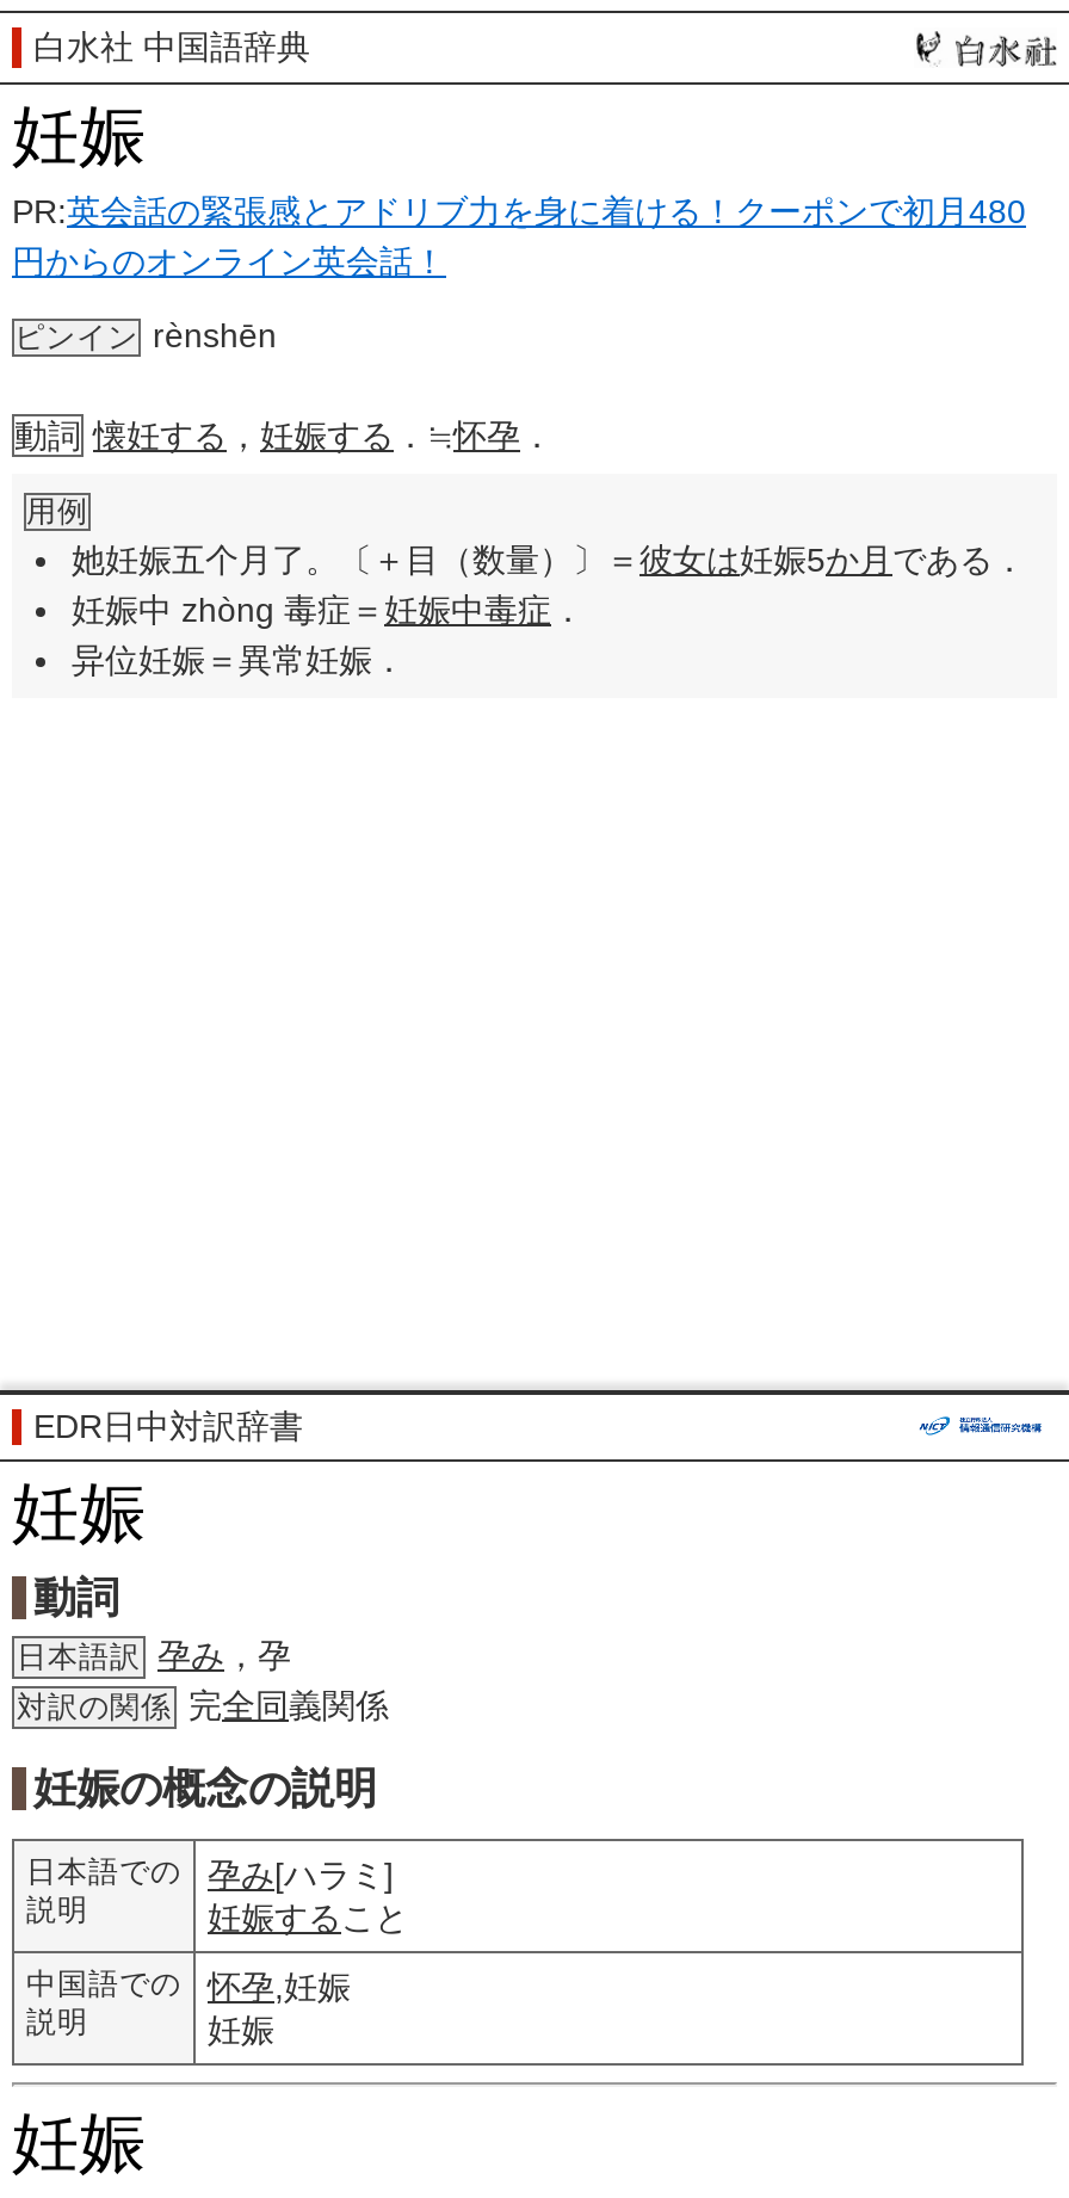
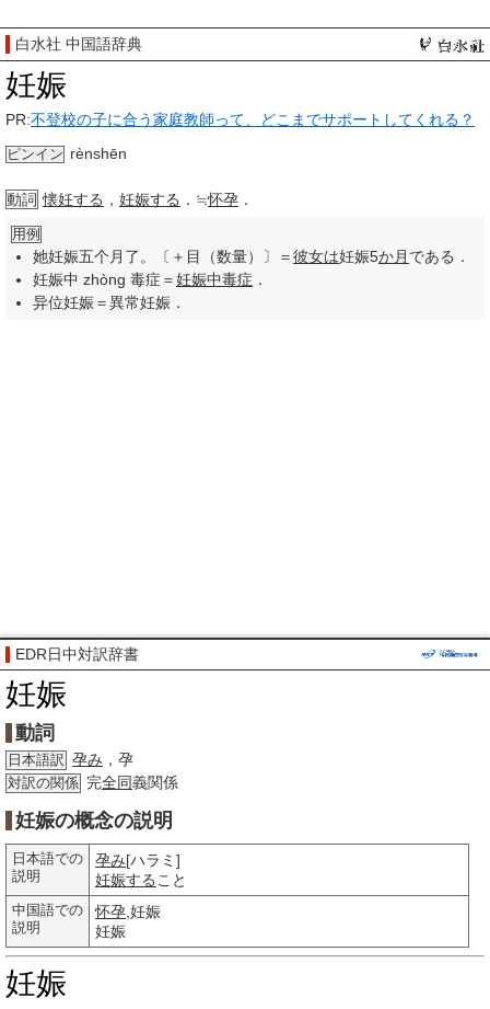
- PR:英会話の緊張感とアドリブ力を身に着ける！クーポンで初月480
- 円からのオンライン英会話！
+ PR:不登校の子に合う家庭教師って、どこまでサポートしてくれる？
